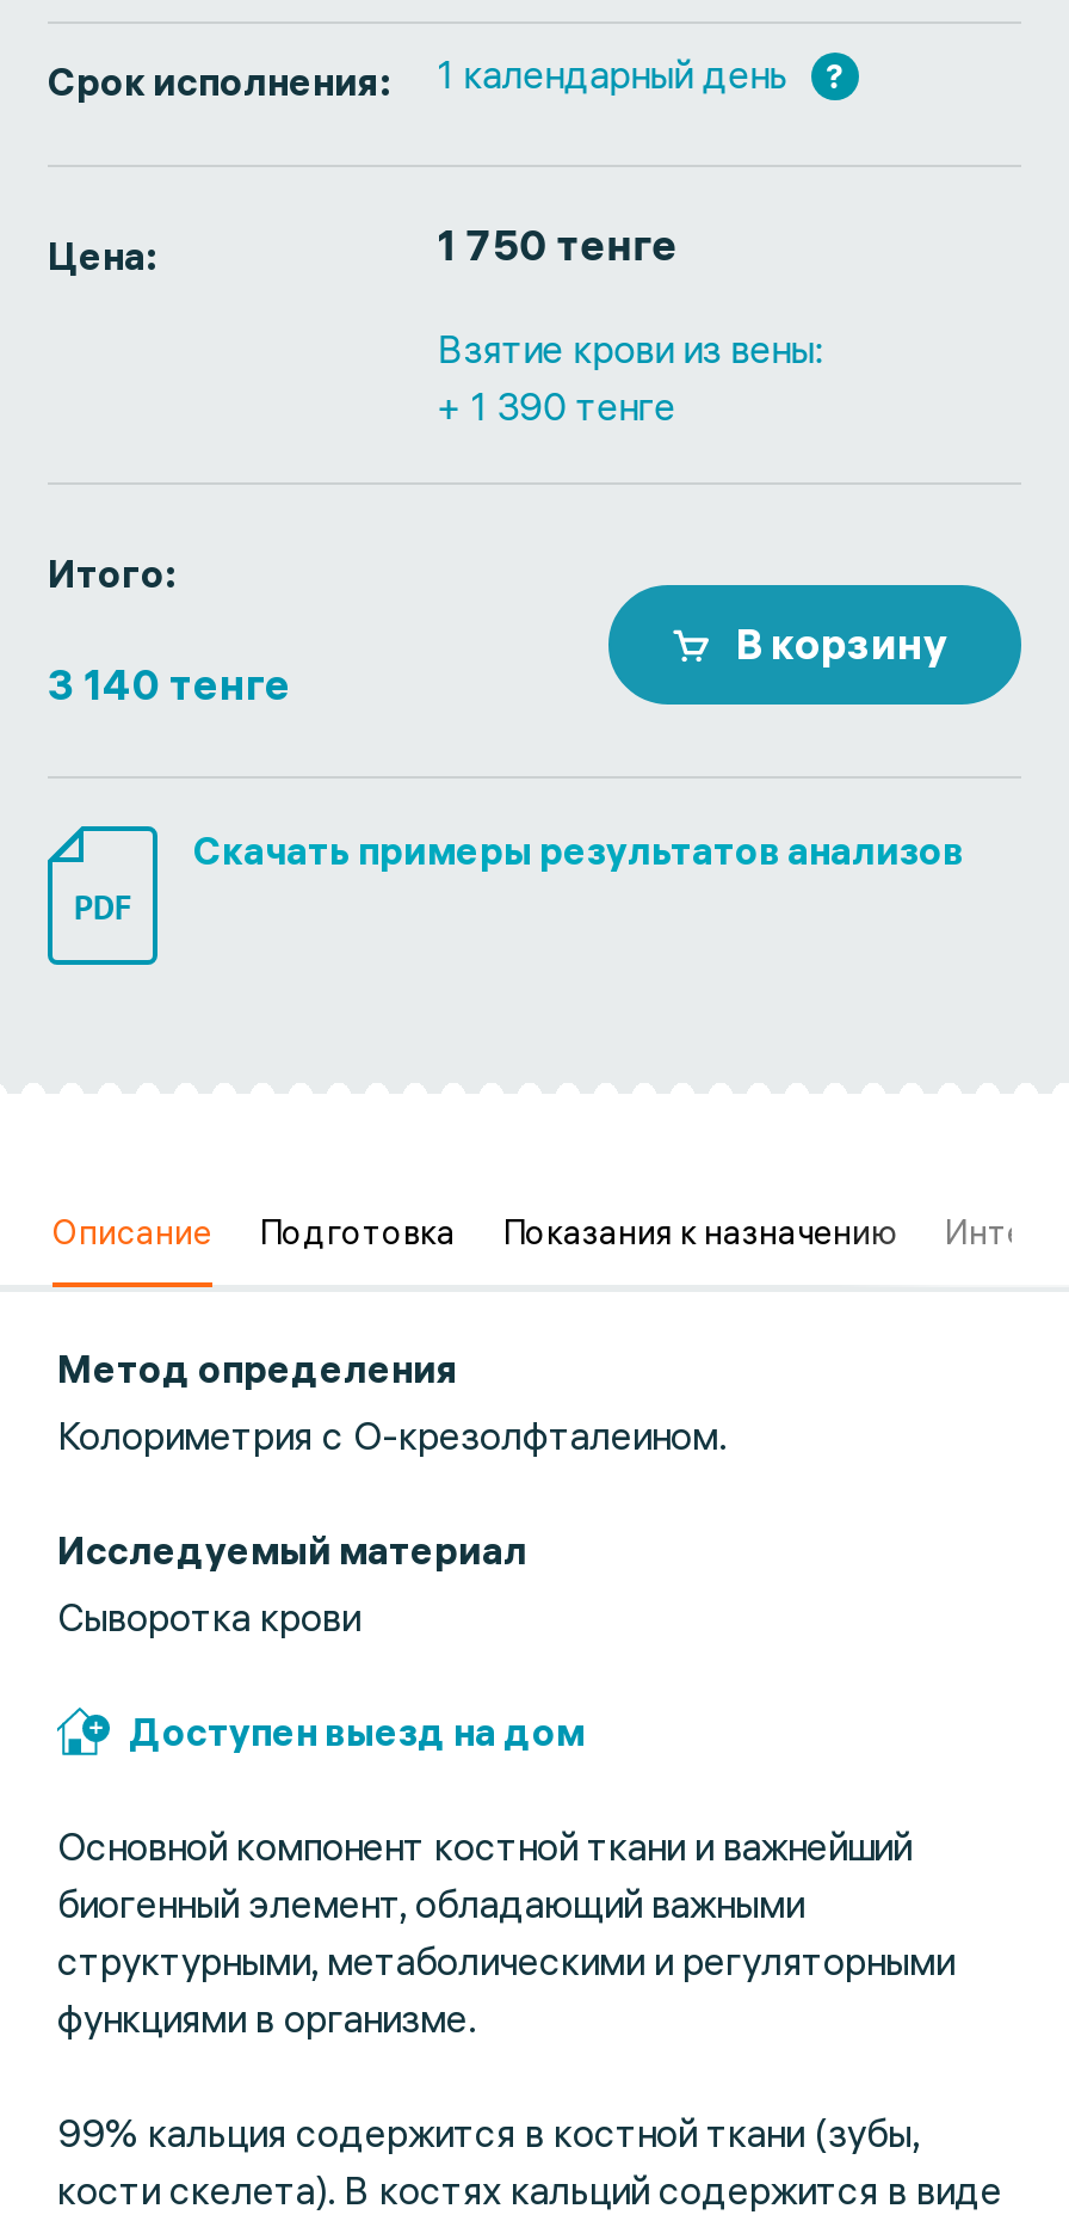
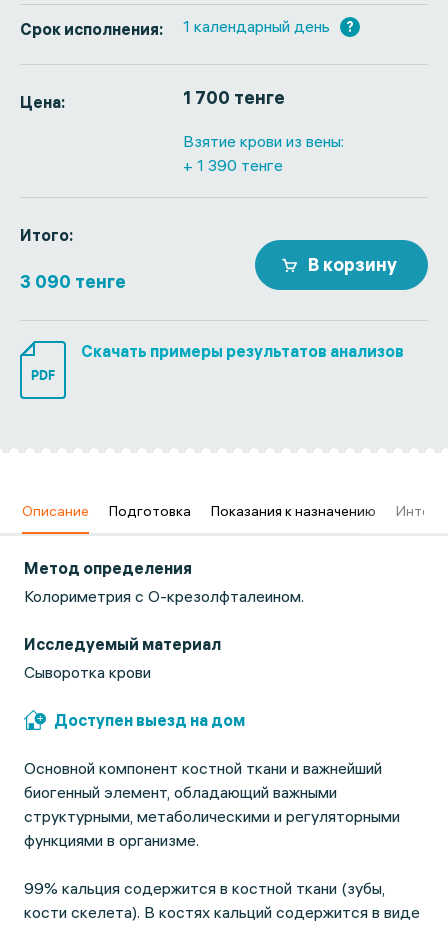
- 1 750 тенге
+ 1 700 тенге

- 3 140 тенге
+ 3 090 тенге
